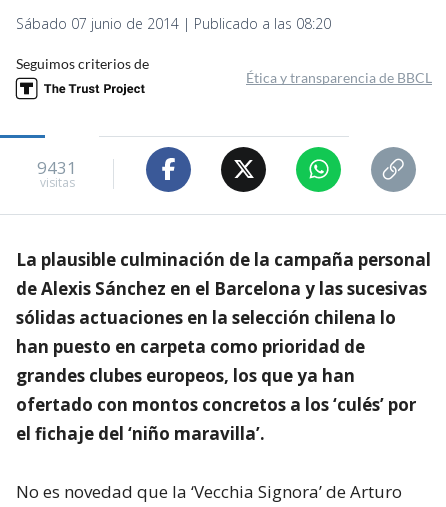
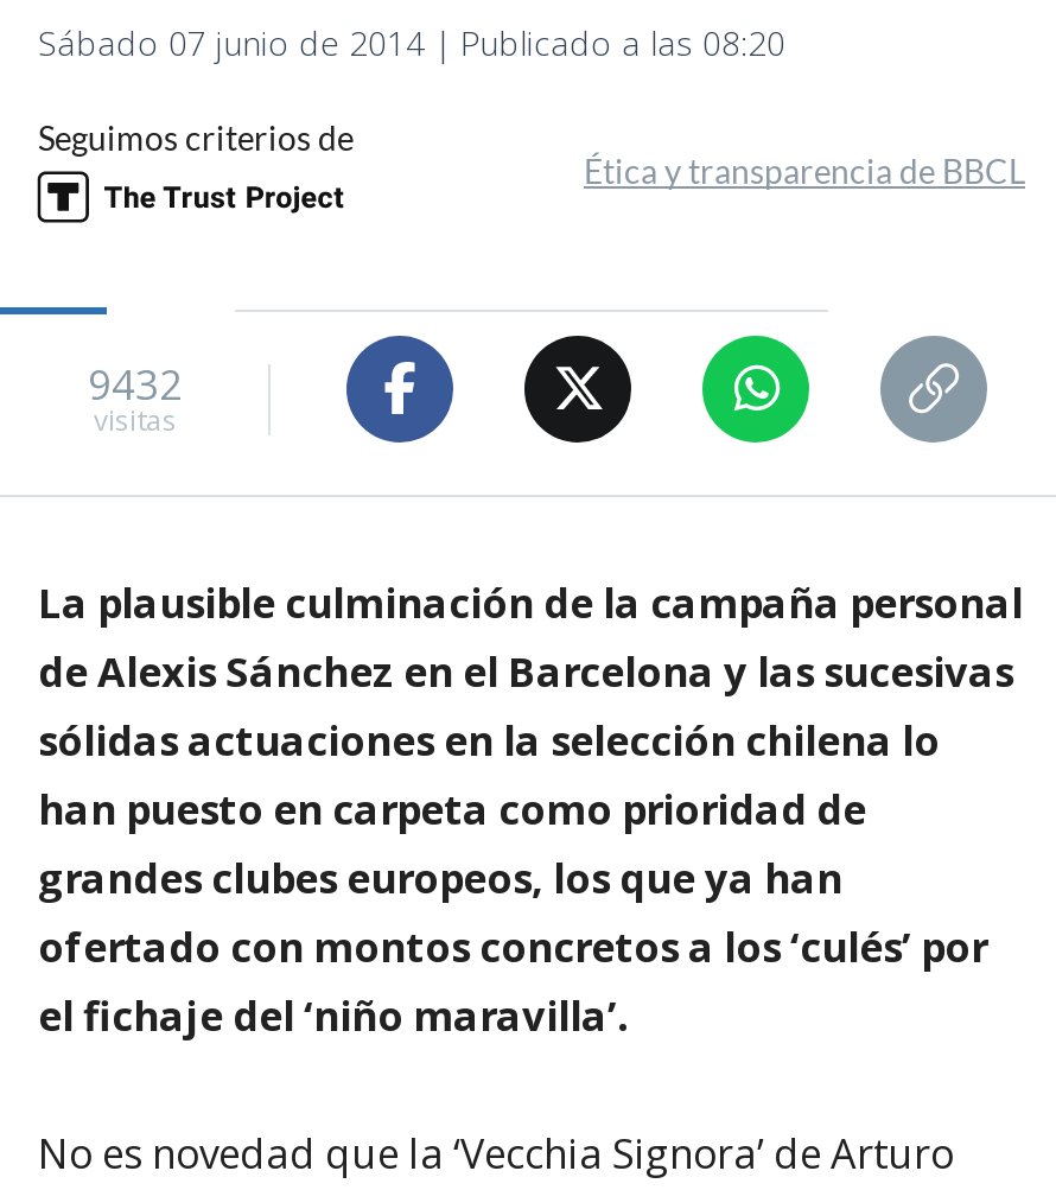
- 9431
+ 9432
